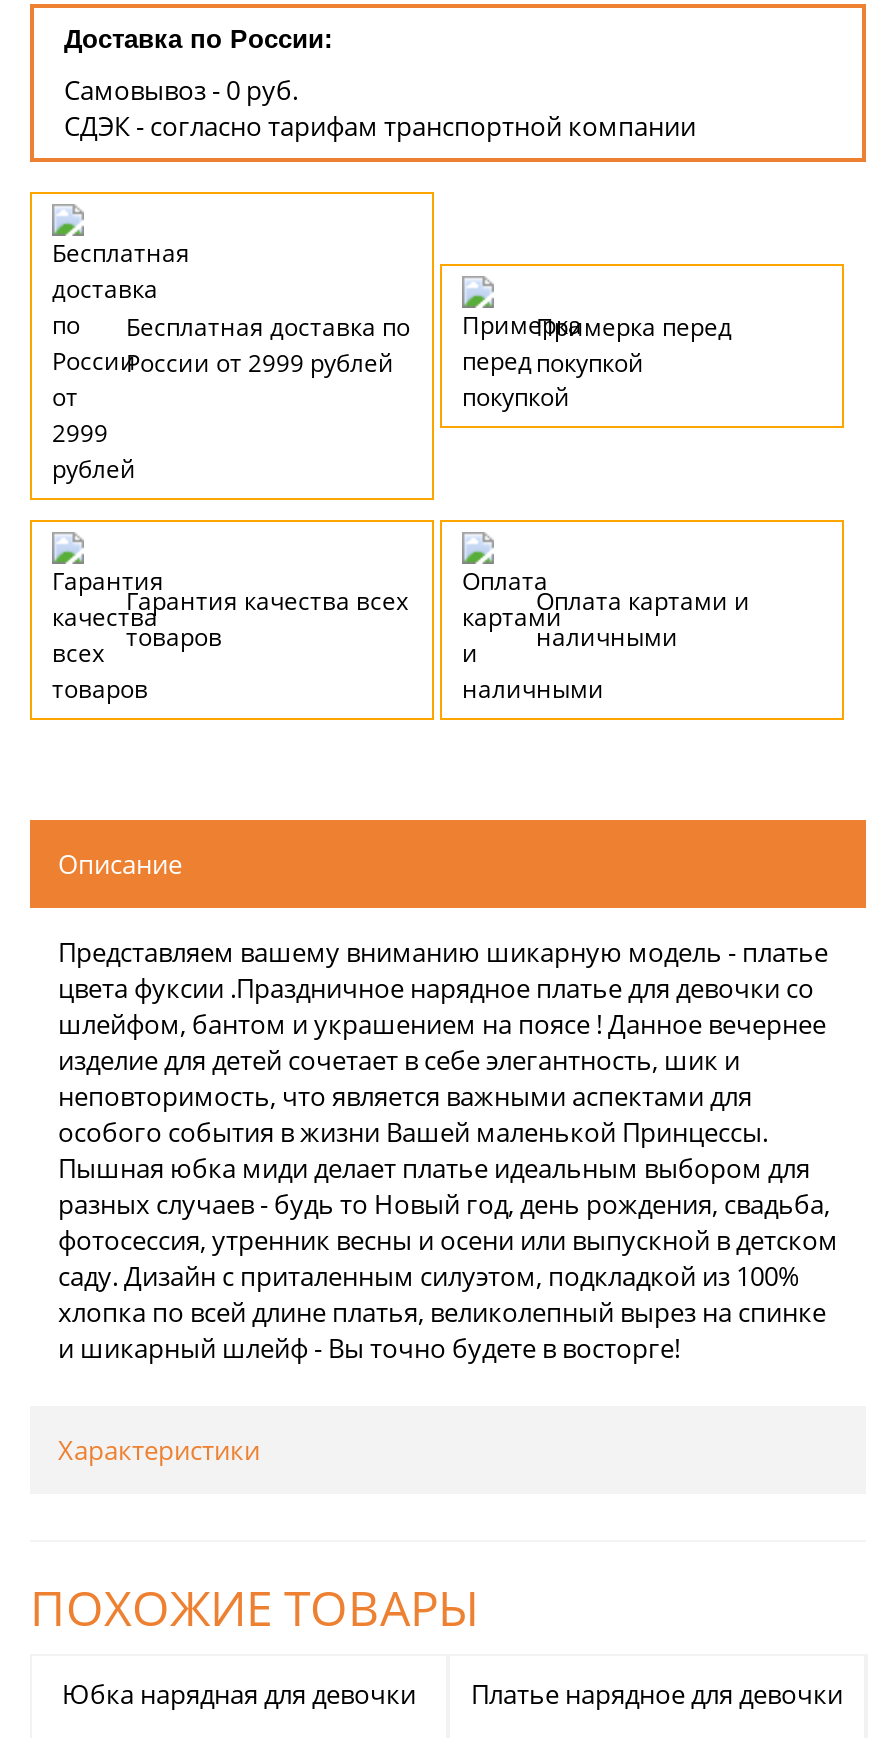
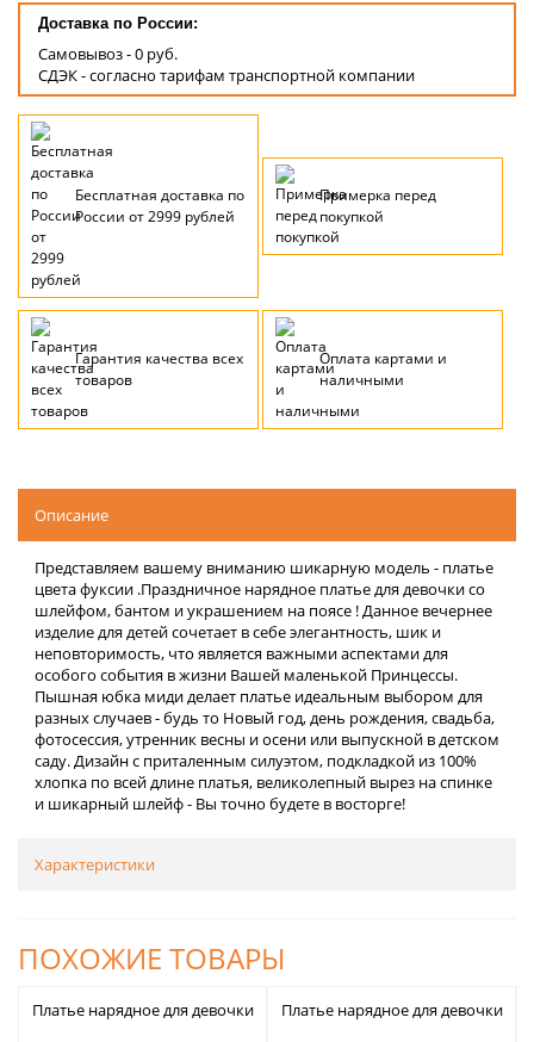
- Юбка нарядная для девочки
+ Платье нарядное для девочки
